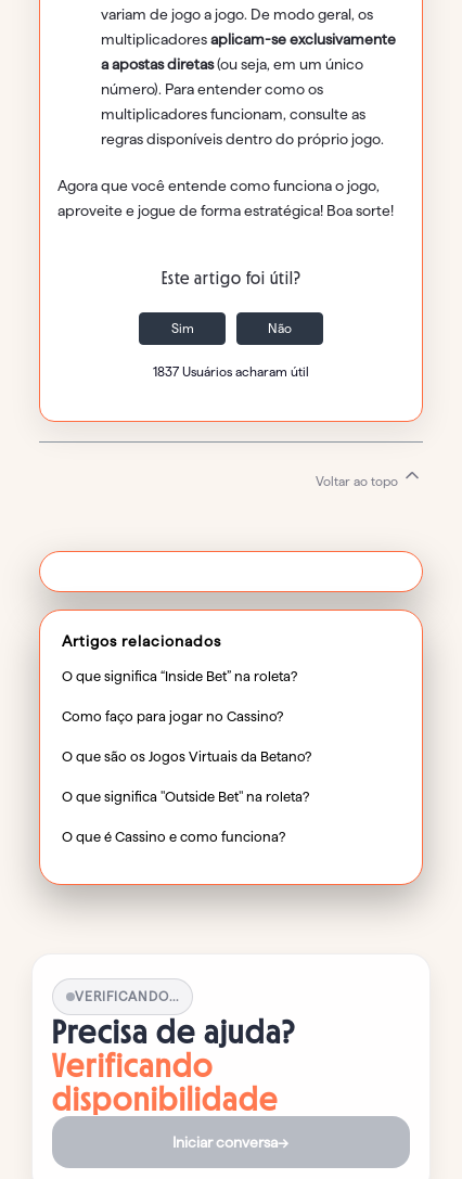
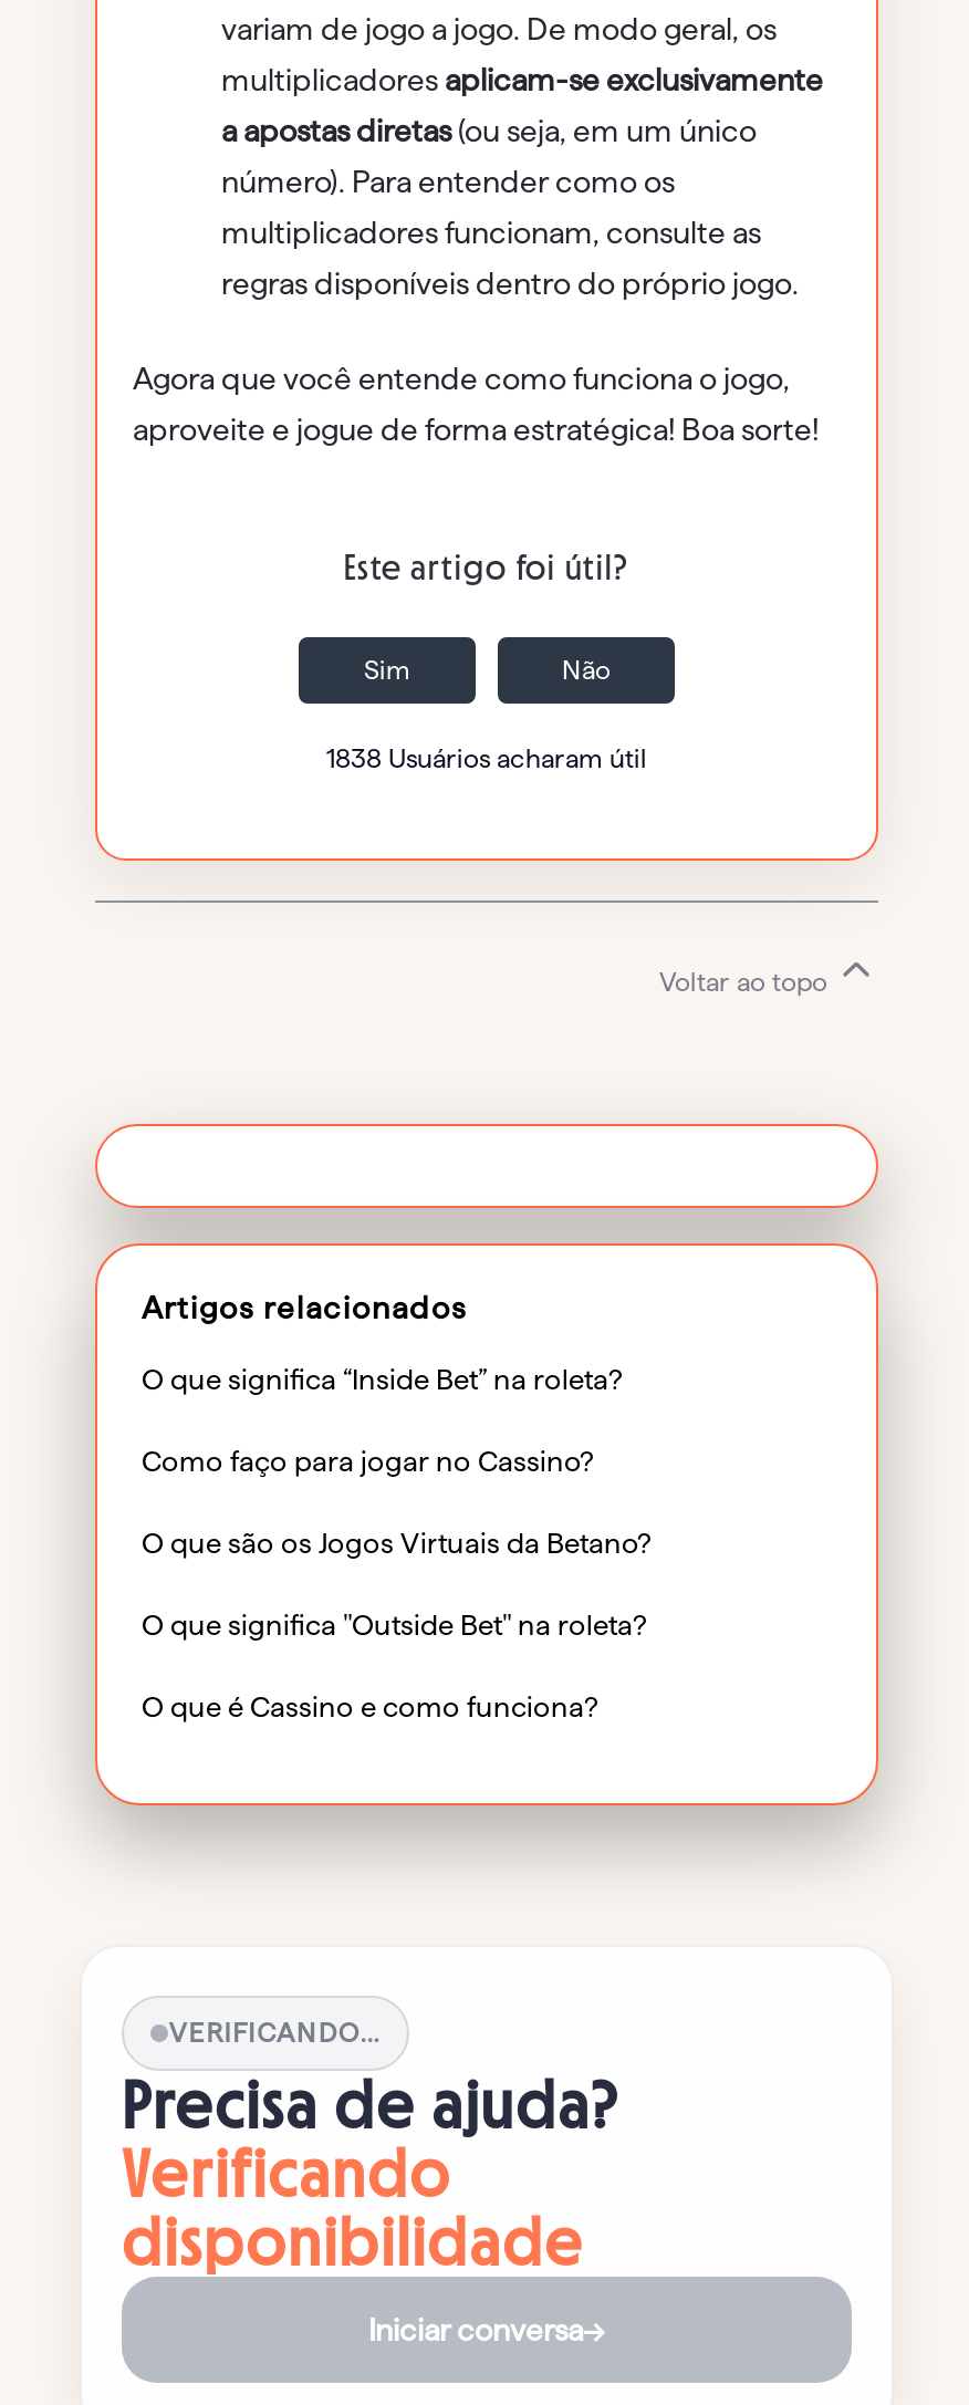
- 1837 Usuários acharam útil
+ 1838 Usuários acharam útil
